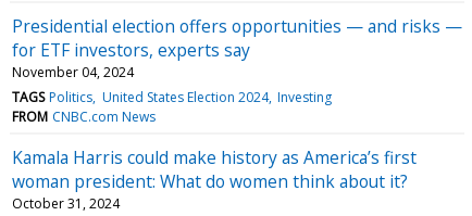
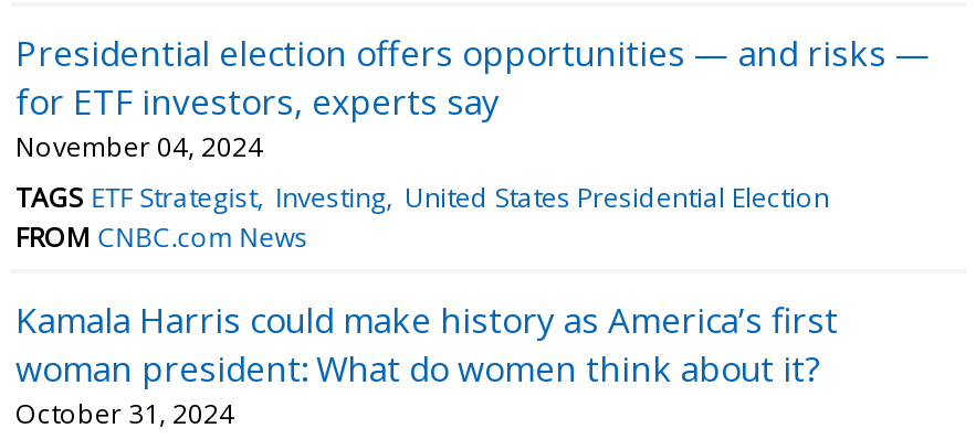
- TAGS Politics United States Election 2024 Investing
+ TAGS ETF Strategist Investing United States Presidential Election
